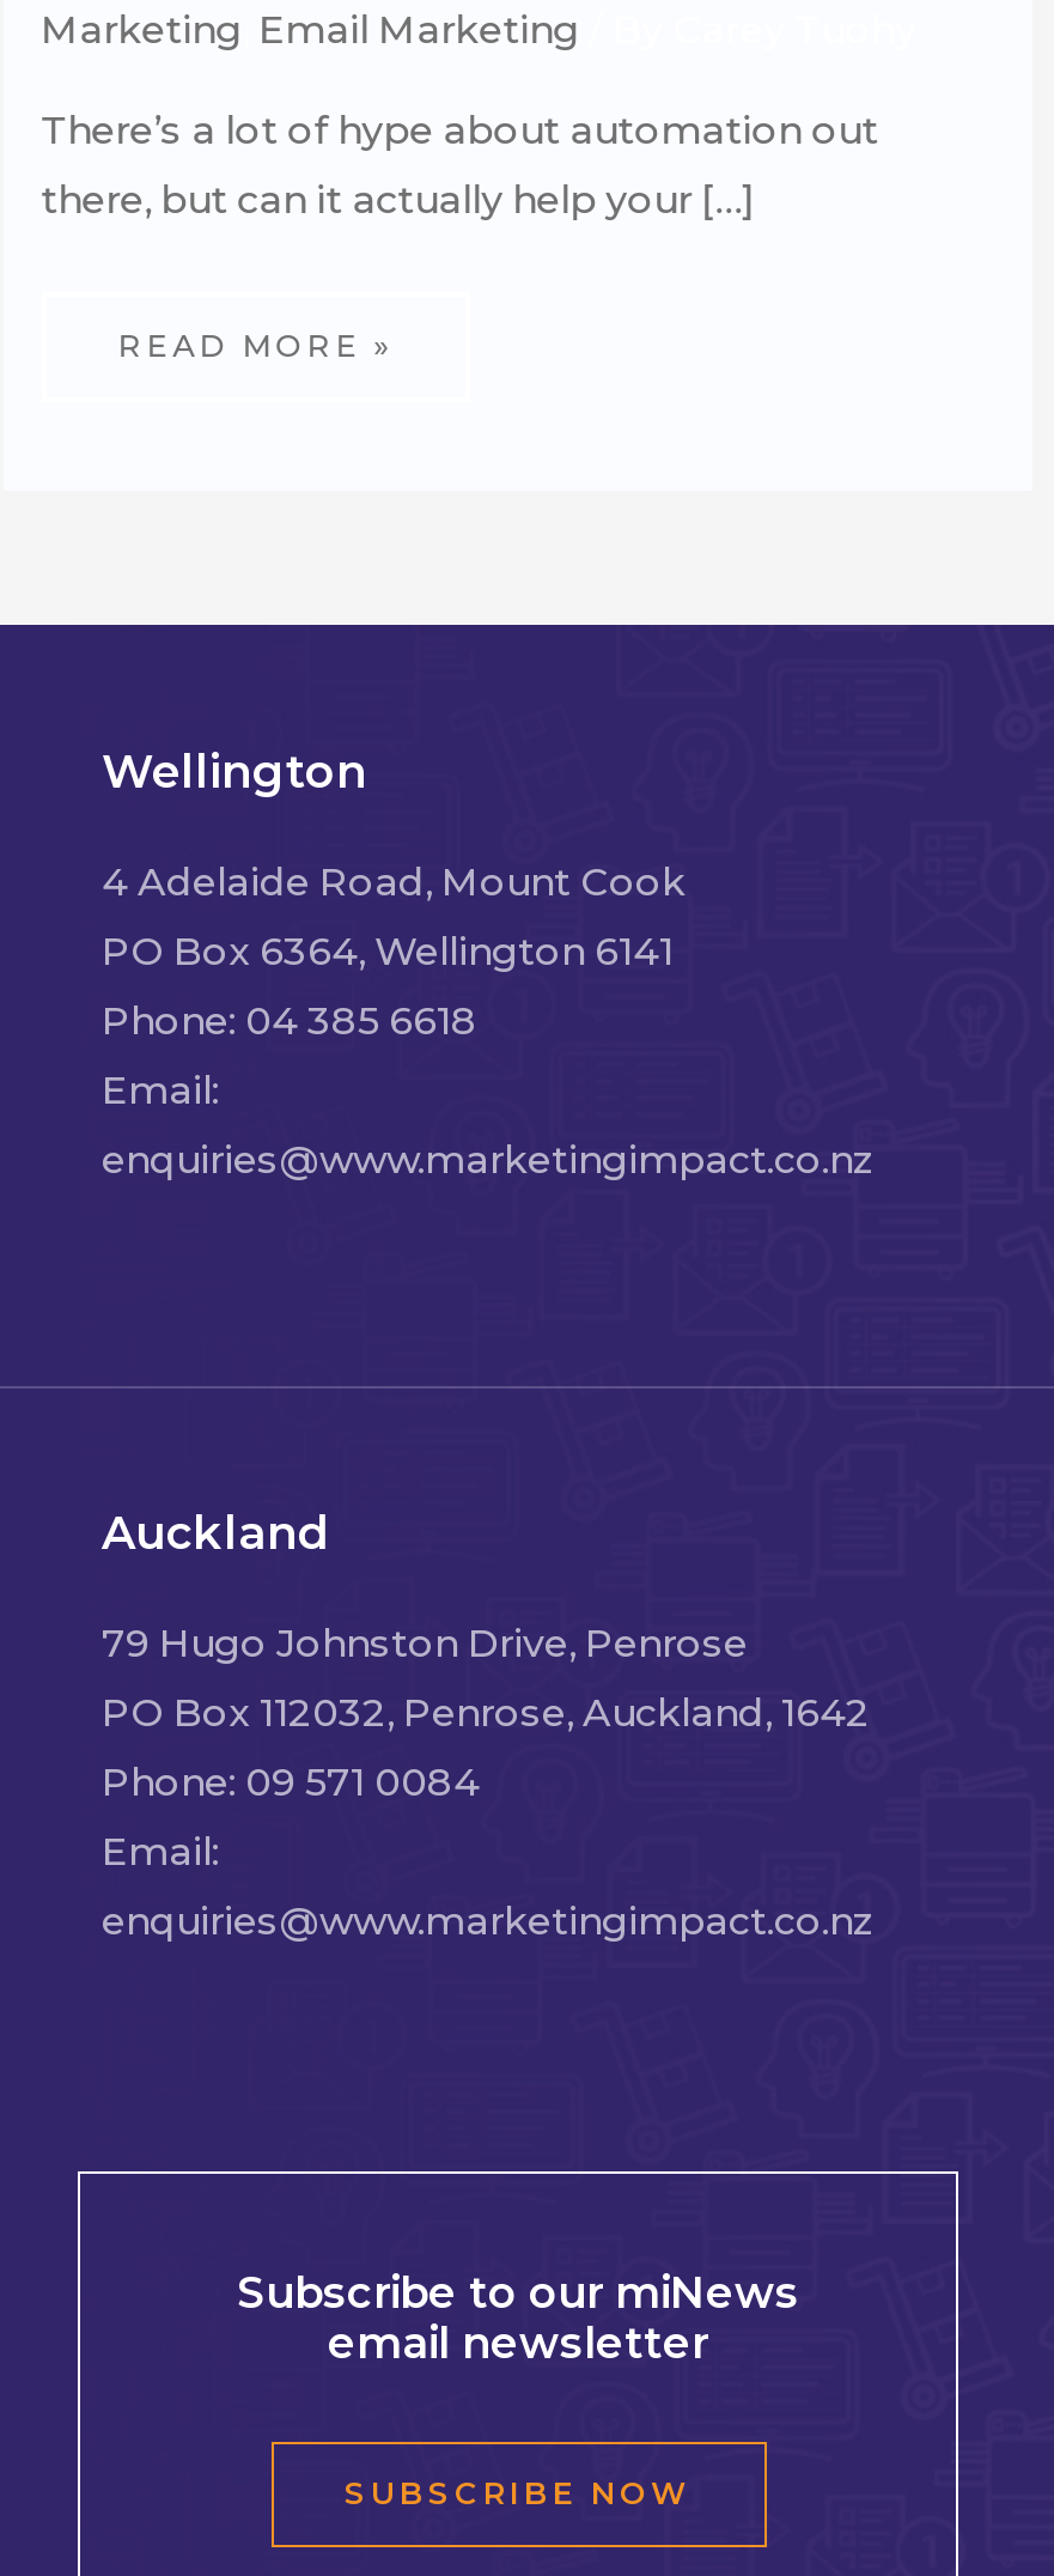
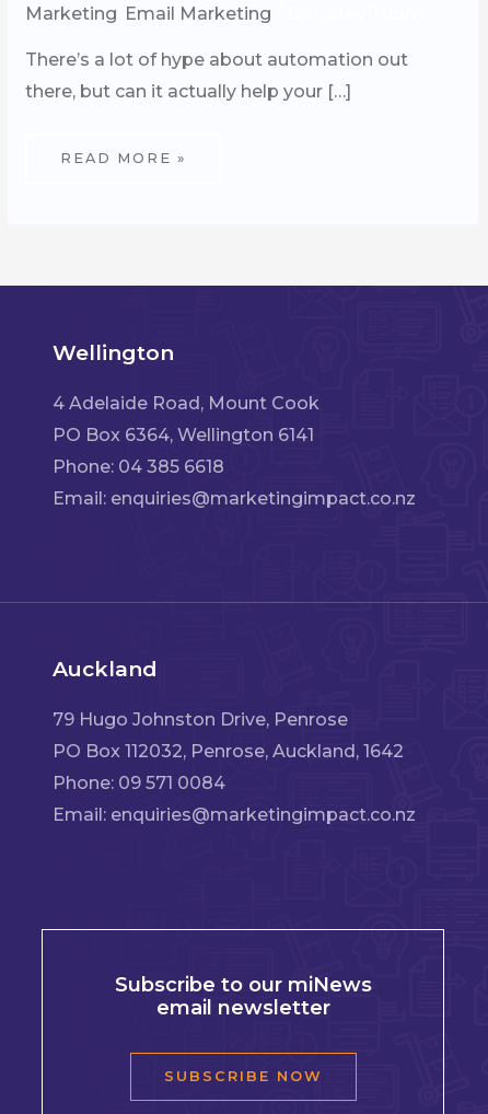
- Email:
- enquiries@www.marketingimpact.co.nz
+ Email: enquiries@marketingimpact.co.nz

- Email:
- enquiries@www.marketingimpact.co.nz
+ Email: enquiries@marketingimpact.co.nz
